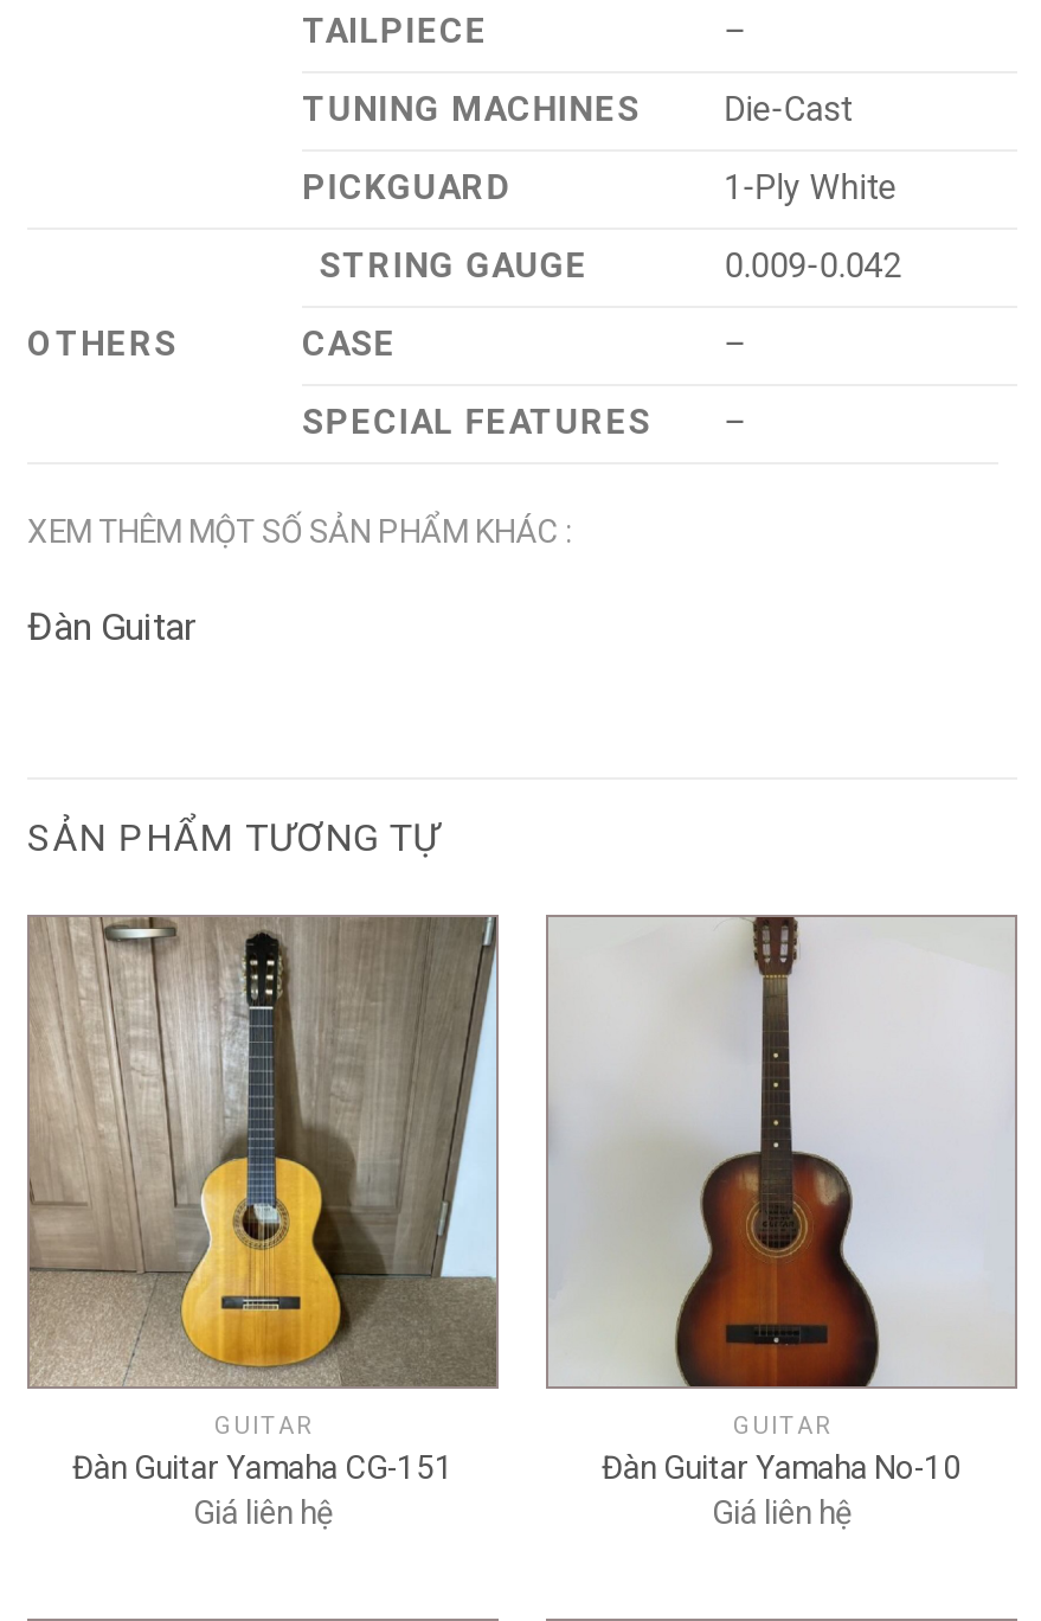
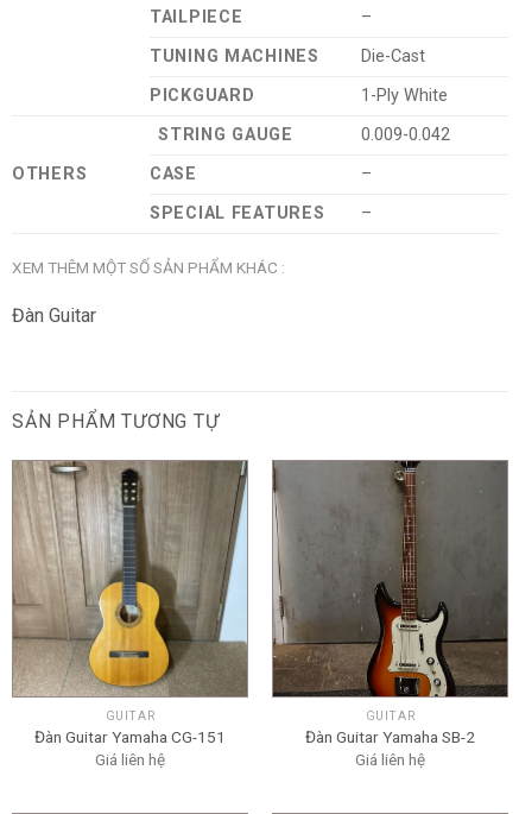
- [image]
- Đàn Guitar Yamaha No-10
+ [image]
+ Đàn Guitar Yamaha SB-2
